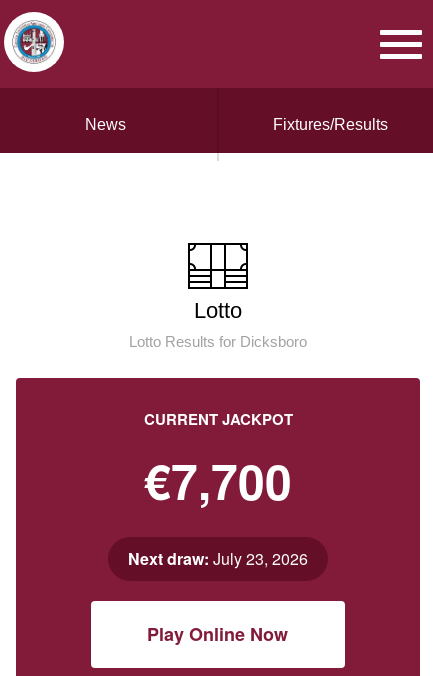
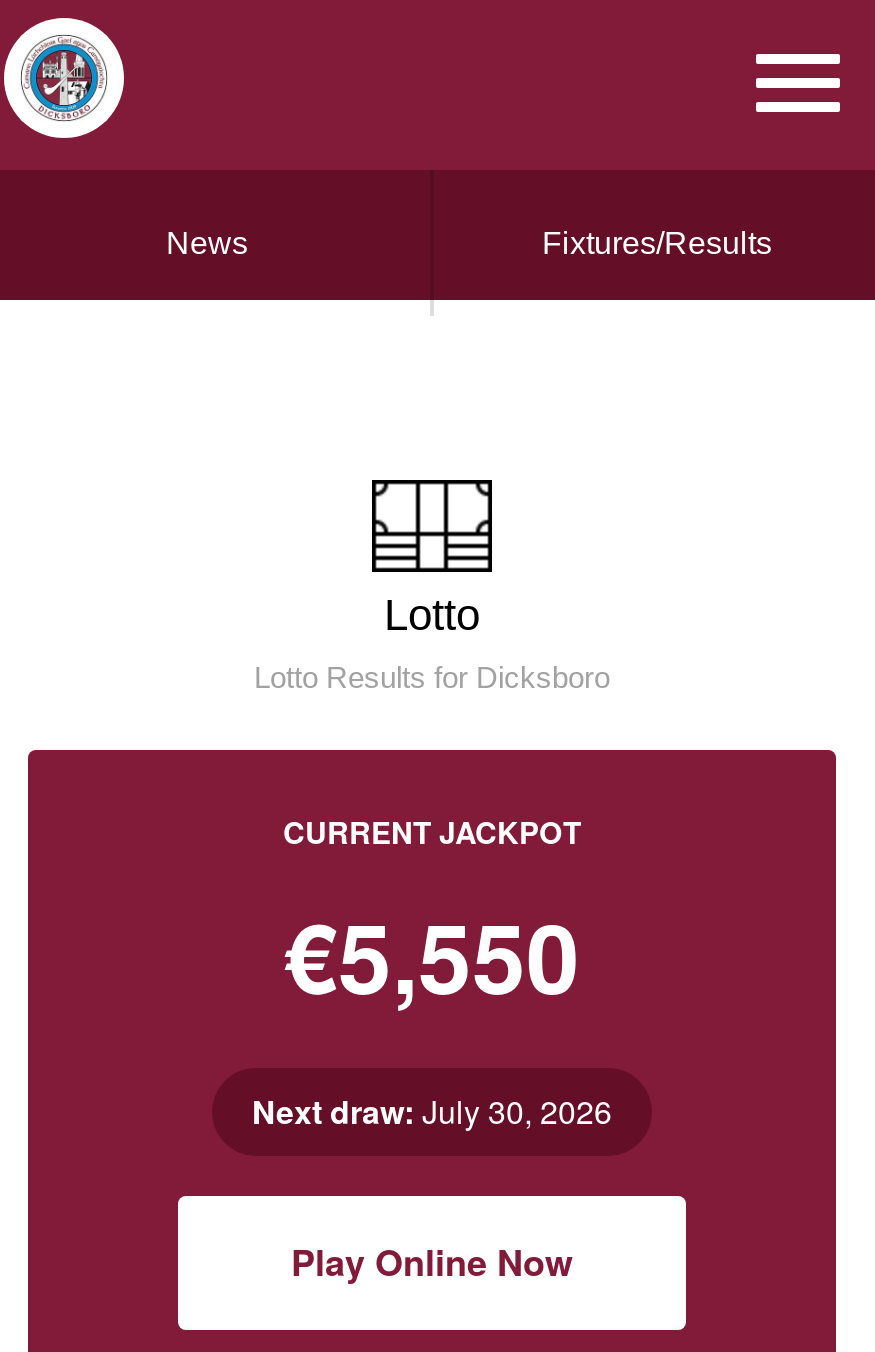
- €7,700
+ €5,550

- Next draw: July 23, 2026
+ Next draw: July 30, 2026
